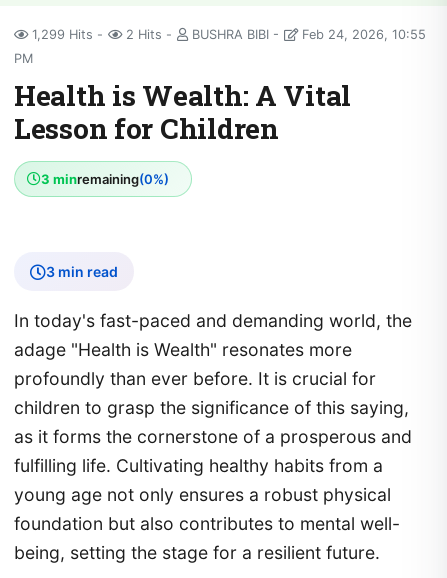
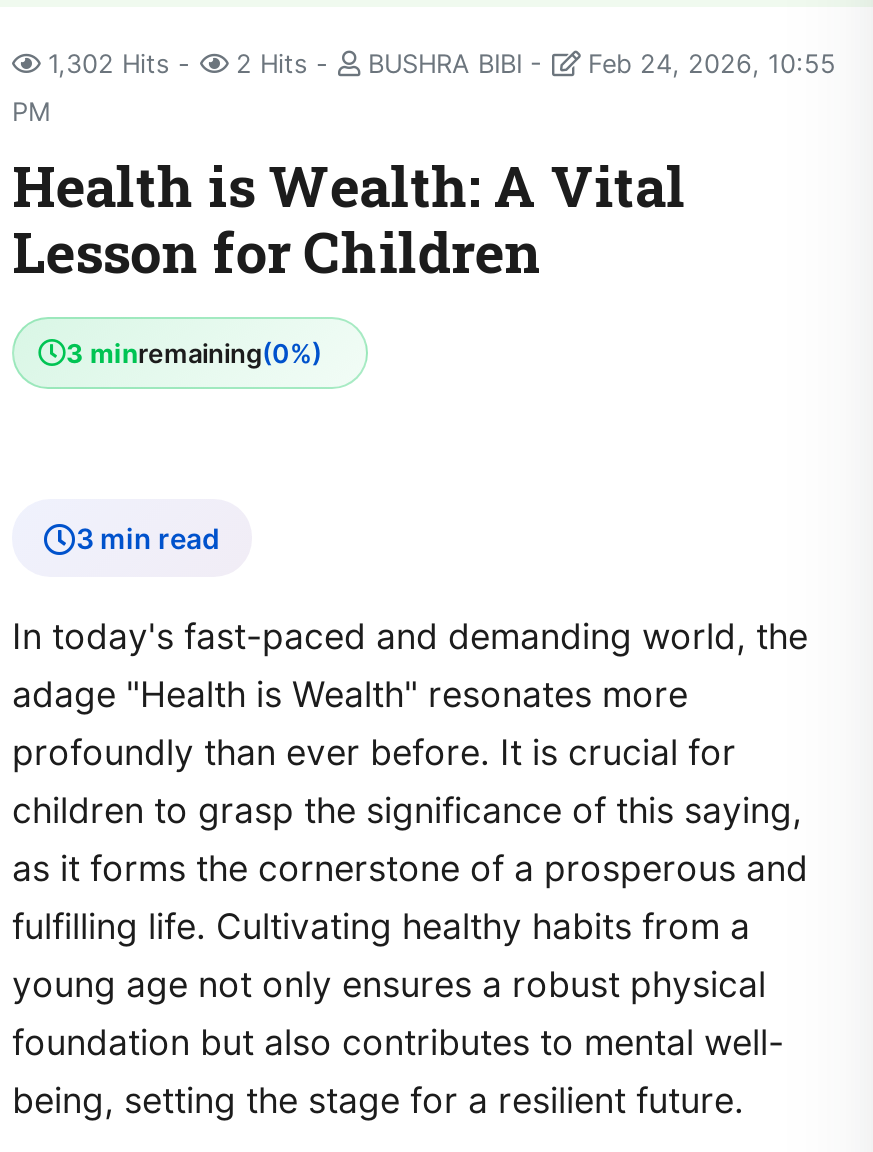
- 1,299 Hits 2 Hits BUSHRA BIBI Feb 24, 2026, 10:55
+ 1,302 Hits 2 Hits BUSHRA BIBI Feb 24, 2026, 10:55
